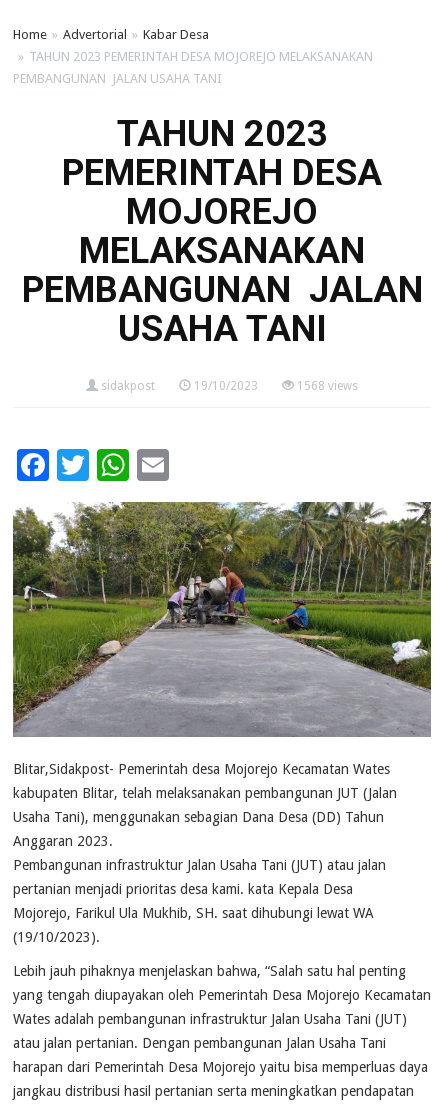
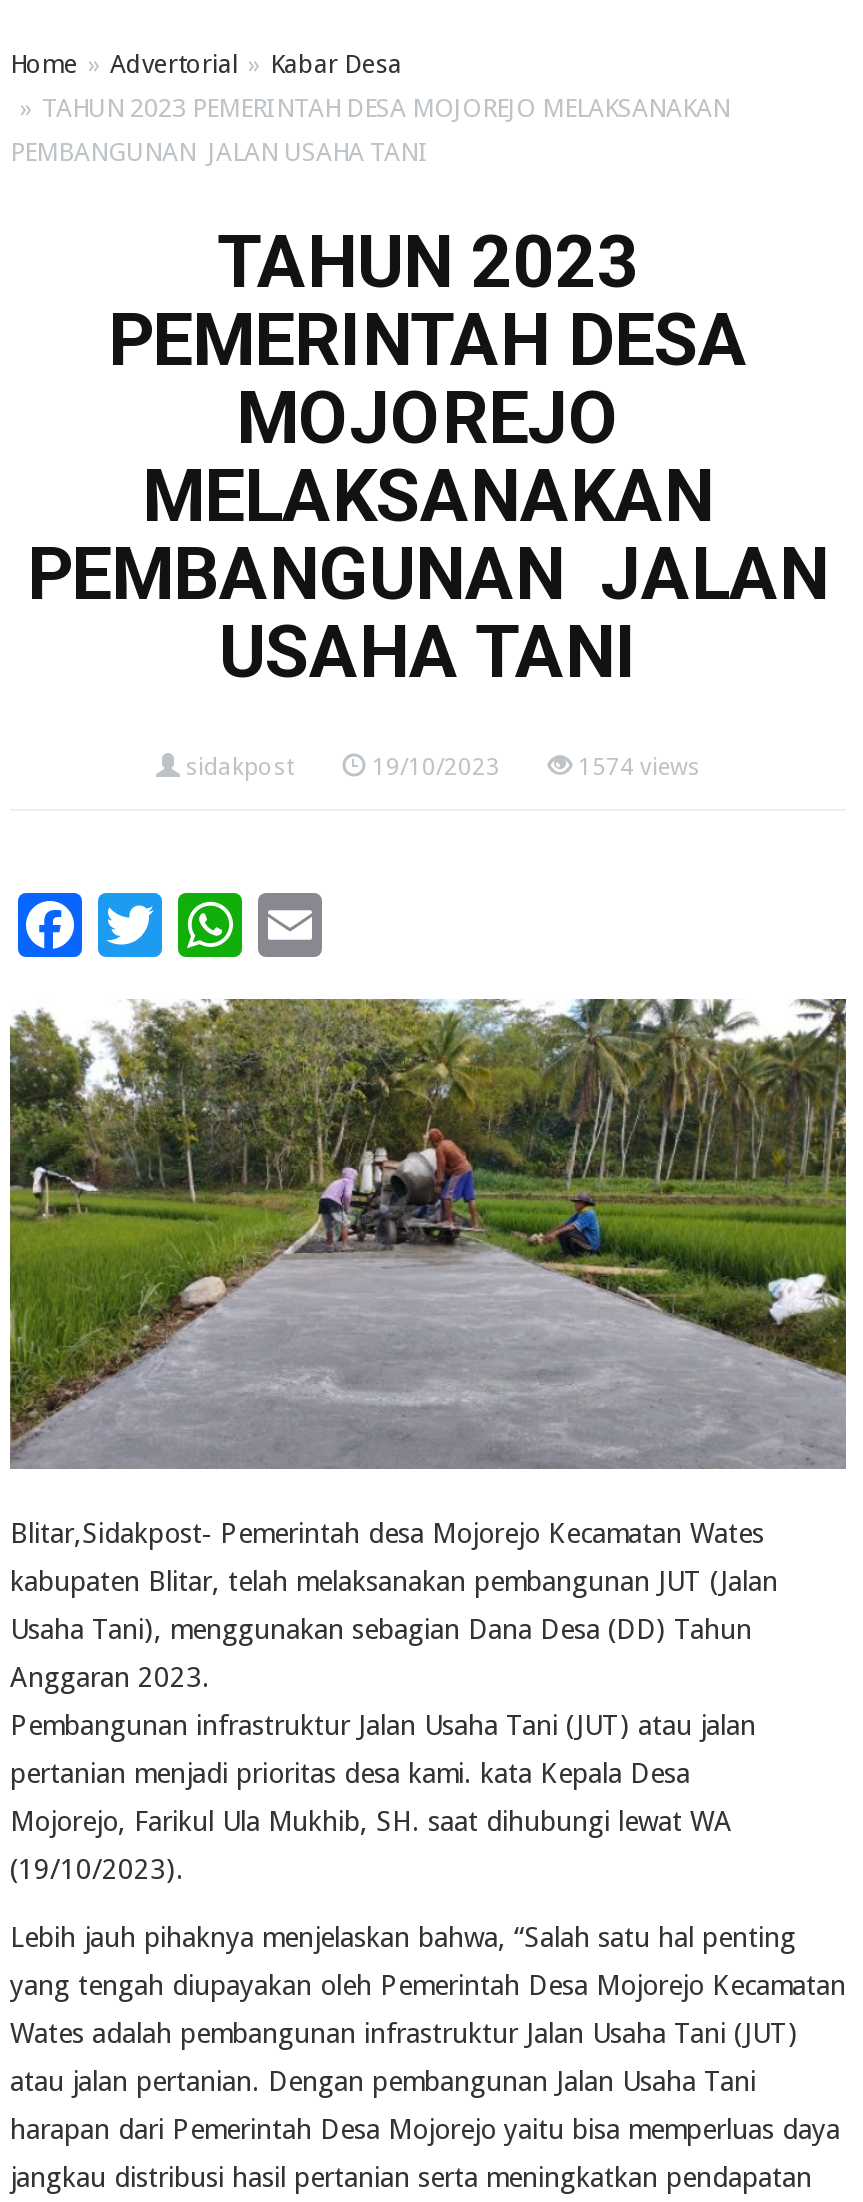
- 1568 views
+ 1574 views
